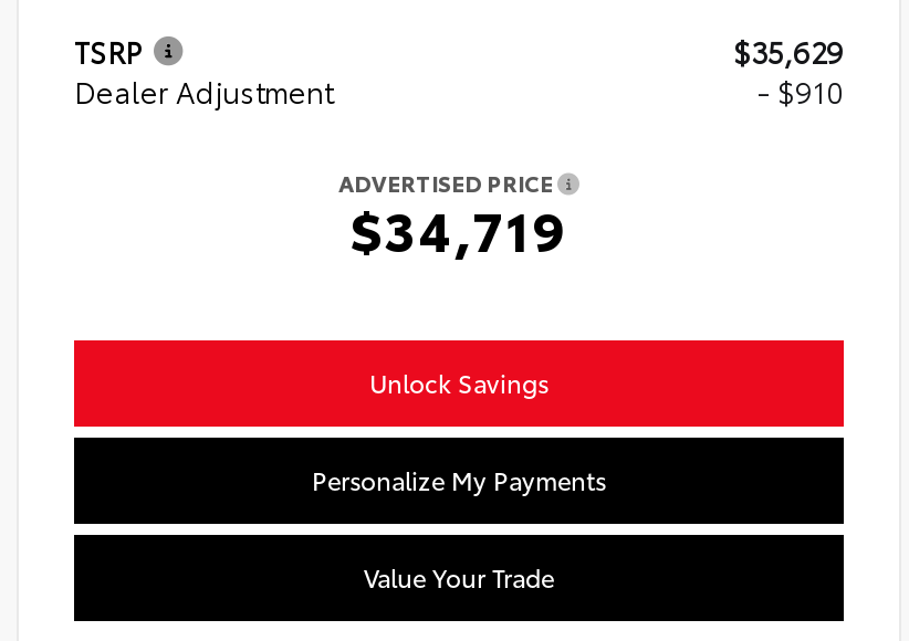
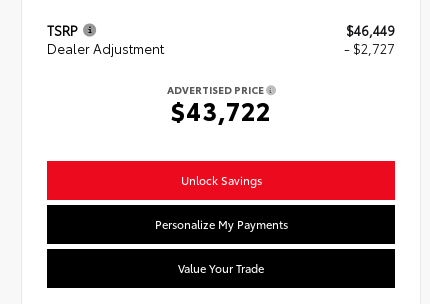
- $35,629
+ $46,449

- - $910
+ - $2,727

- $34,719
+ $43,722
